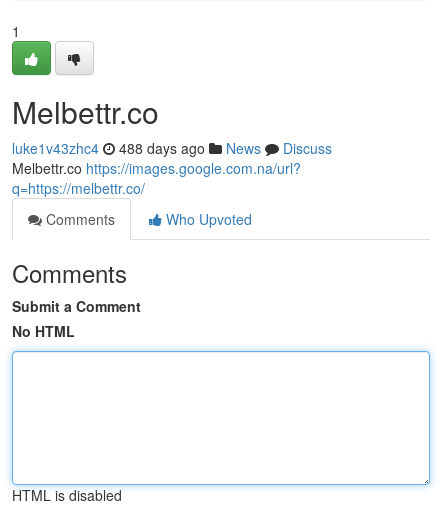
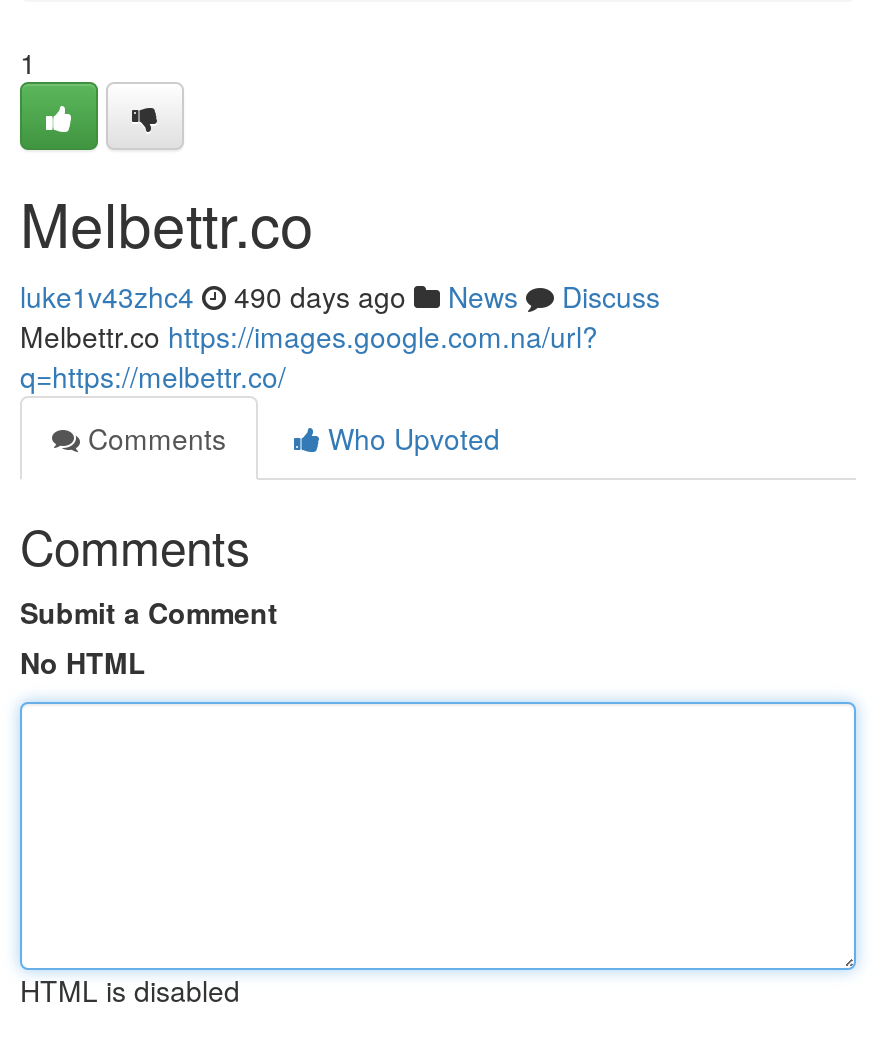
- luke1v43zhc4 488 days ago News Discuss
+ luke1v43zhc4 490 days ago News Discuss
